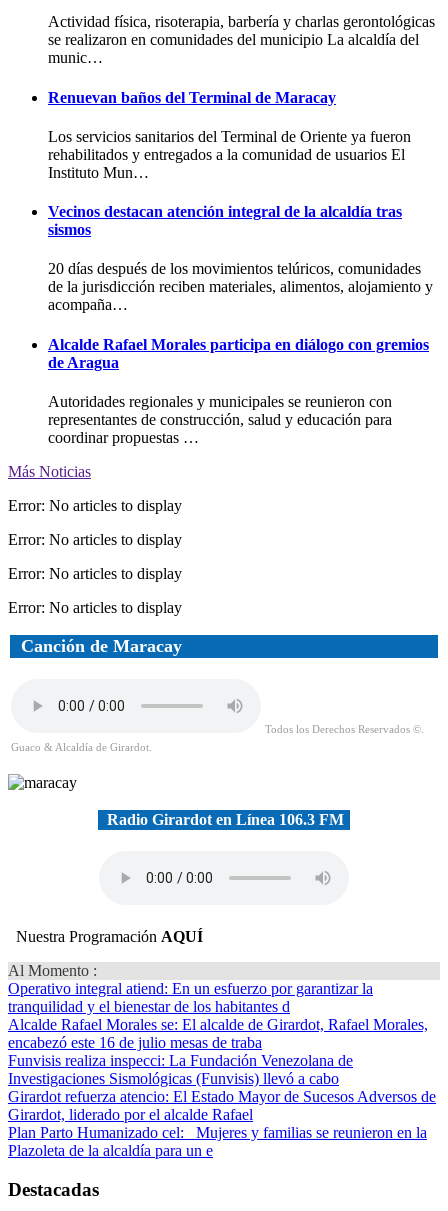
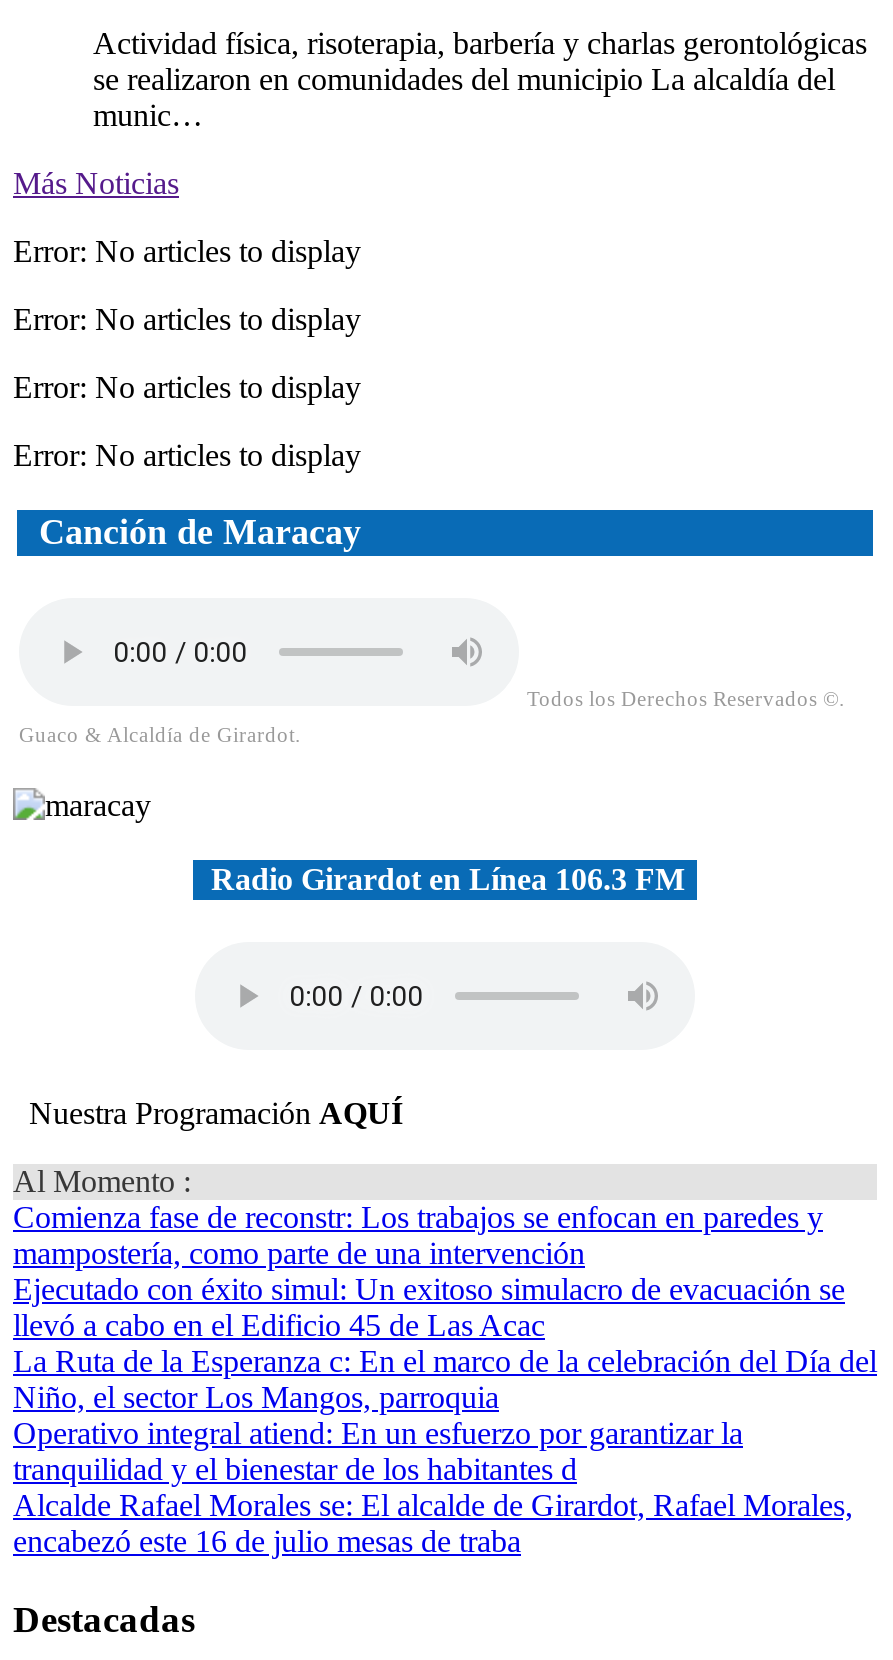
- Renuevan baños del Terminal de Maracay
- Los servicios sanitarios del Terminal de Oriente ya fueron
- rehabilitados y entregados a la comunidad de usuarios El
- Instituto Mun…
- Vecinos destacan atención integral de la alcaldía tras
- sismos
- 20 días después de los movimientos telúricos, comunidades
- de la jurisdicción reciben materiales, alimentos, alojamiento y
- acompaña…
- Alcalde Rafael Morales participa en diálogo con gremios
- de Aragua
- Autoridades regionales y municipales se reunieron con
- representantes de construcción, salud y educación para
- coordinar propuestas …

+ Comienza fase de reconstr: Los trabajos se enfocan en paredes y
+ mampostería, como parte de una intervención
+ Ejecutado con éxito simul: Un exitoso simulacro de evacuación se
+ llevó a cabo en el Edificio 45 de Las Acac
+ La Ruta de la Esperanza c: En el marco de la celebración del Día del
+ Niño, el sector Los Mangos, parroquia

- Funvisis realiza inspecci: La Fundación Venezolana de
- Investigaciones Sismológicas (Funvisis) llevó a cabo
- Girardot refuerza atencio: El Estado Mayor de Sucesos Adversos de
- Girardot, liderado por el alcalde Rafael
- Plan Parto Humanizado cel: Mujeres y familias se reunieron en la
- Plazoleta de la alcaldía para un e
